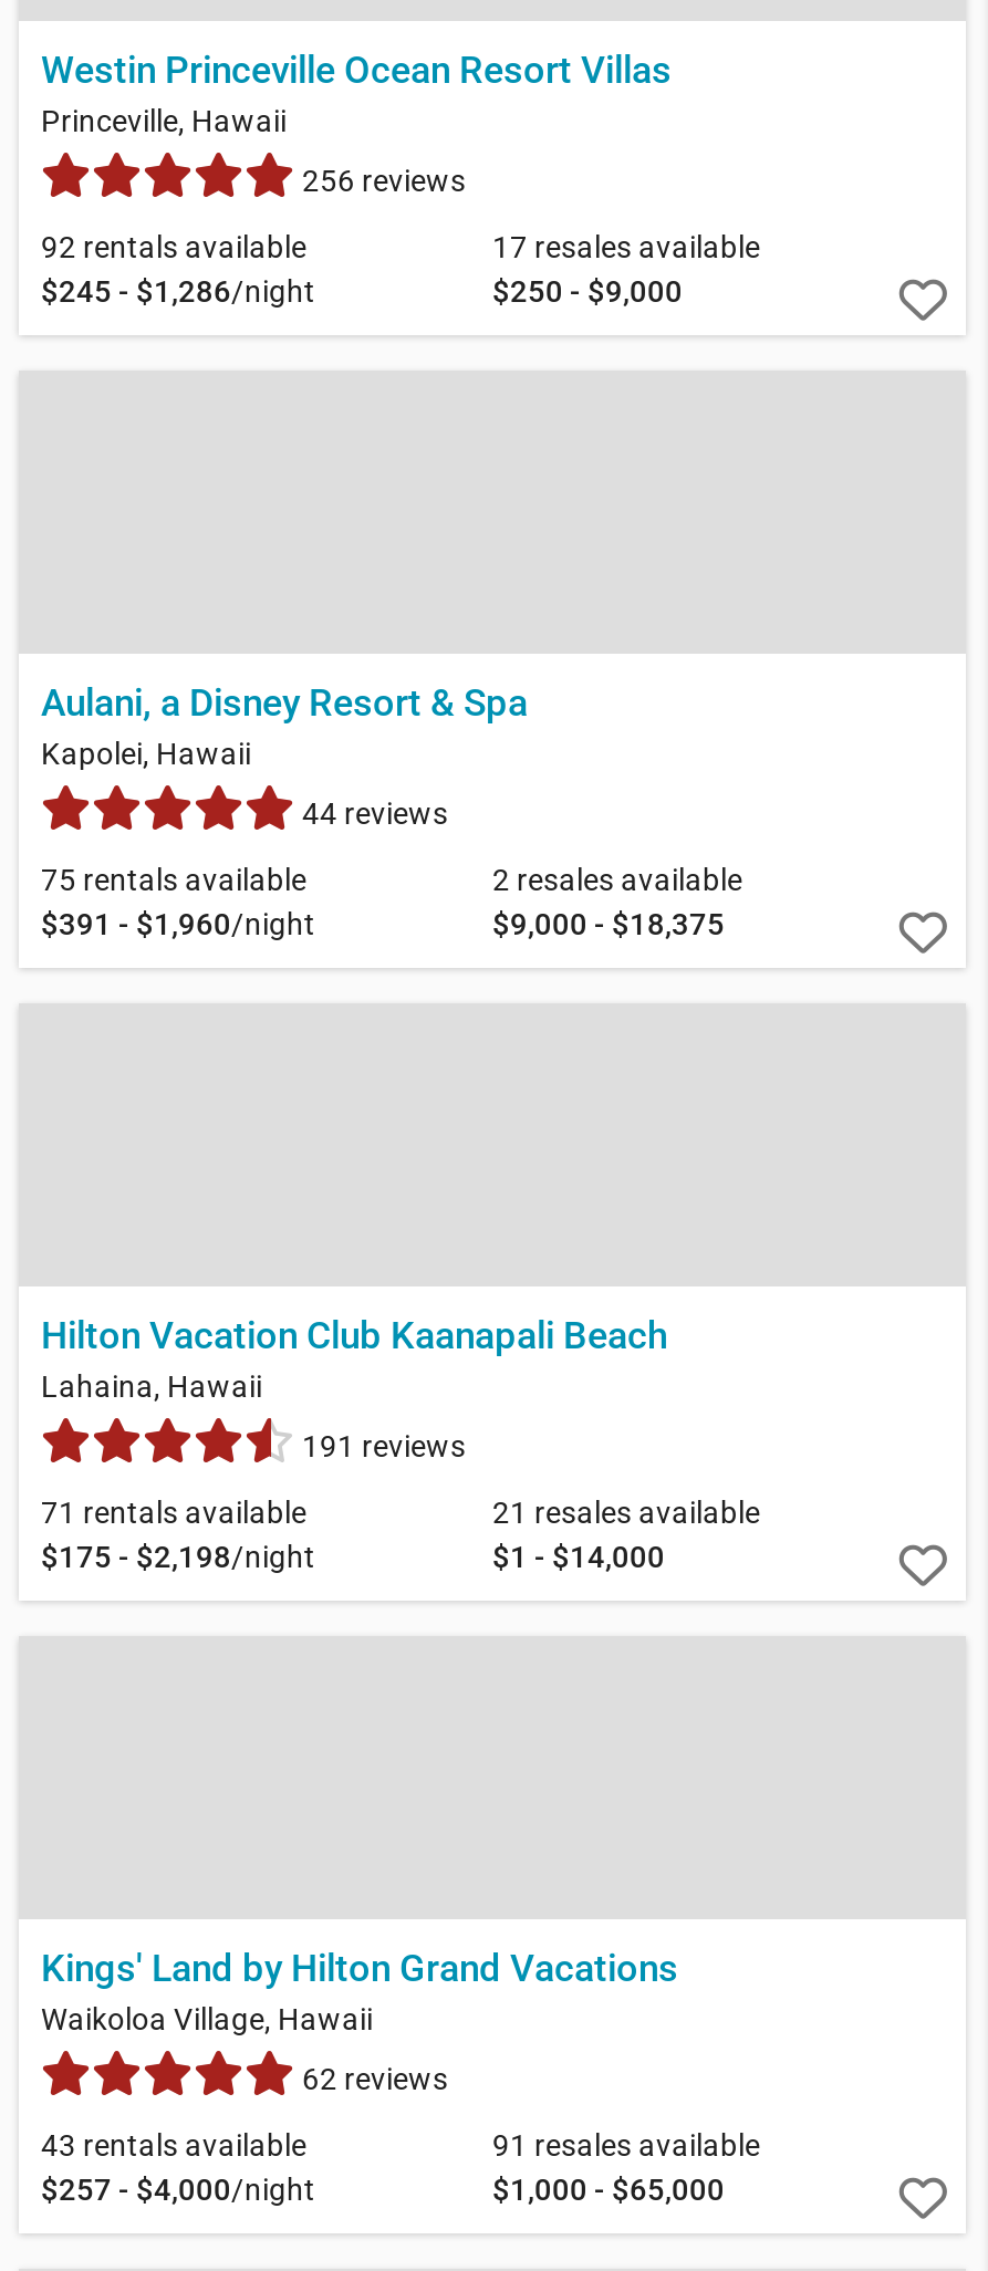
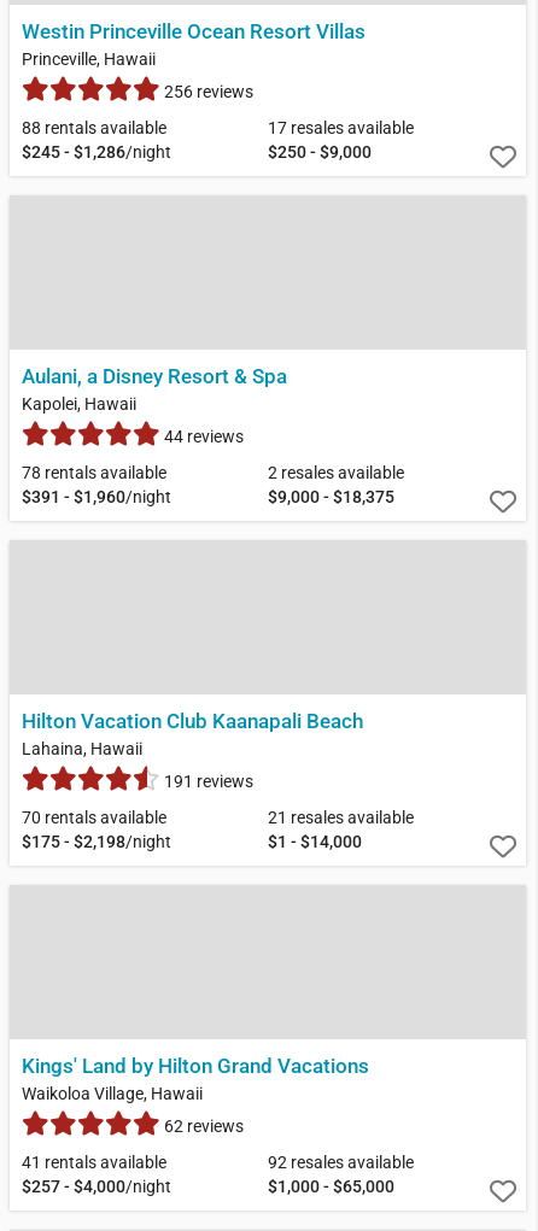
- 92 rentals available
+ 88 rentals available

- 75 rentals available
+ 78 rentals available

- 71 rentals available
+ 70 rentals available

- 43 rentals available
+ 41 rentals available

- 91 resales available
+ 92 resales available
